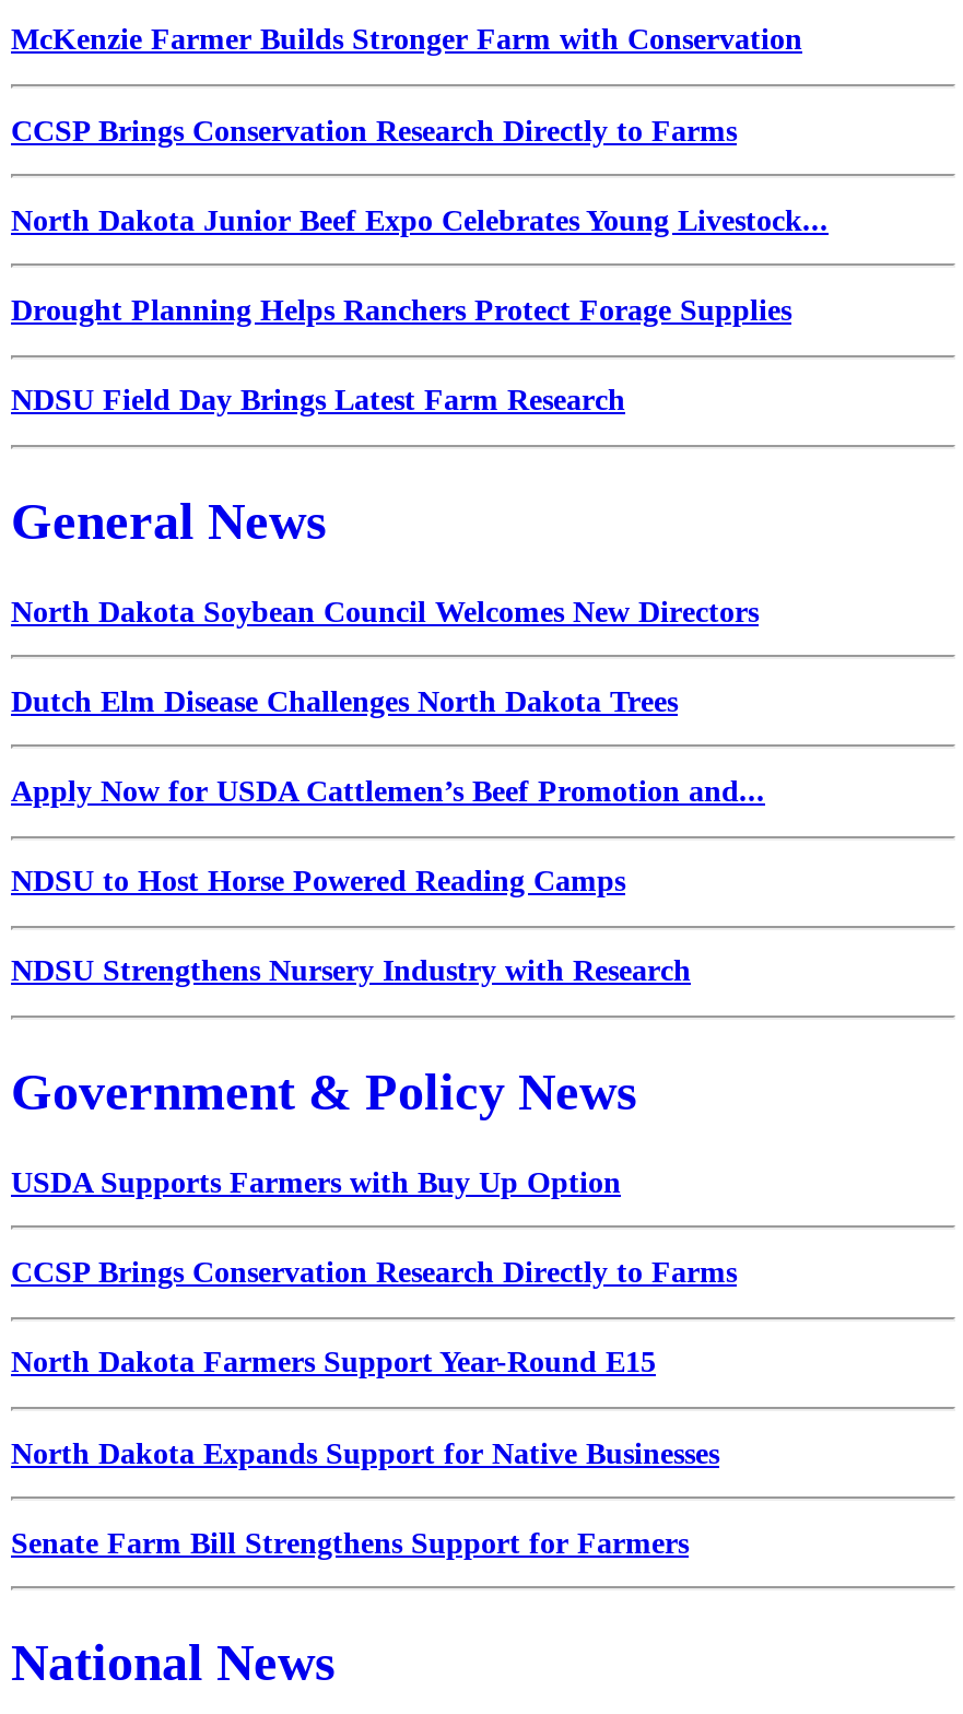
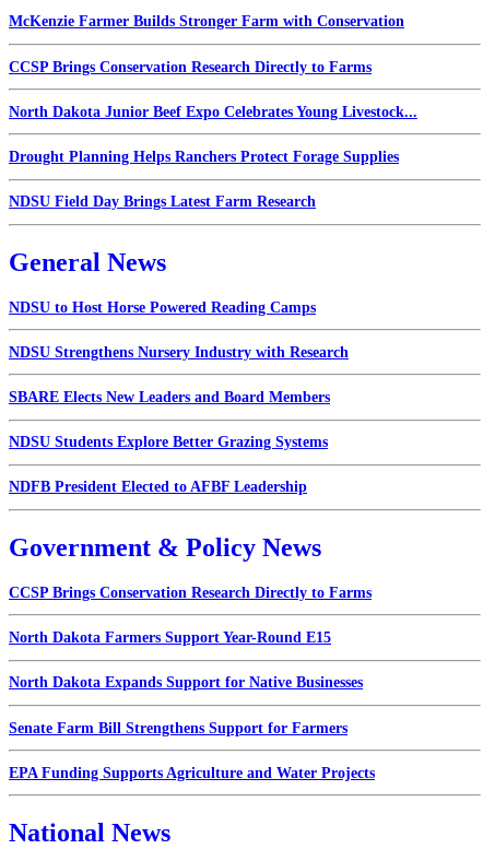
- North Dakota Soybean Council Welcomes New Directors
- Dutch Elm Disease Challenges North Dakota Trees
- Apply Now for USDA Cattlemen’s Beef Promotion and...

moved up: NDSU to Host Horse Powered Reading Camps | NDSU Strengthens Nursery Industry with Research

+ SBARE Elects New Leaders and Board Members
+ NDSU Students Explore Better Grazing Systems
+ NDFB President Elected to AFBF Leadership

- USDA Supports Farmers with Buy Up Option

moved up: CCSP Brings Conservation Research Directly to Farms | North Dakota Farmers Support Year-Round E15 | North Dakota Expands Support for Native Businesses | Senate Farm Bill Strengthens Support for Farmers

+ EPA Funding Supports Agriculture and Water Projects
